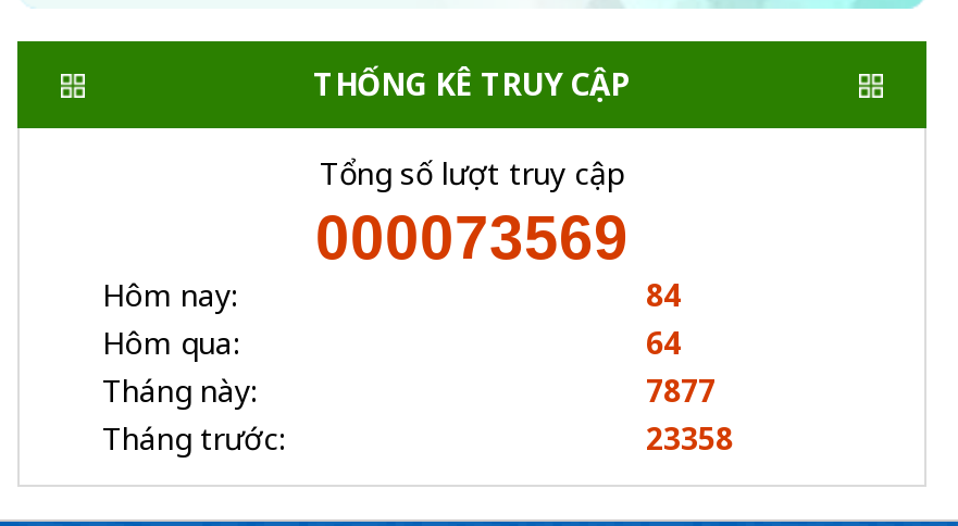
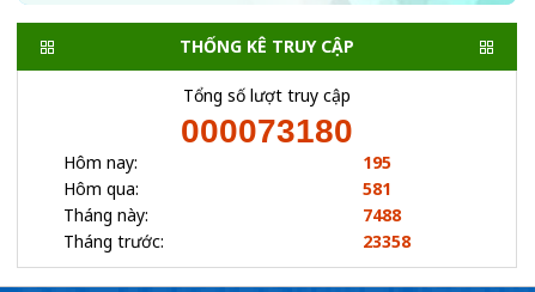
- 000073569
+ 000073180

- 84
+ 195

- 64
+ 581

- 7877
+ 7488
